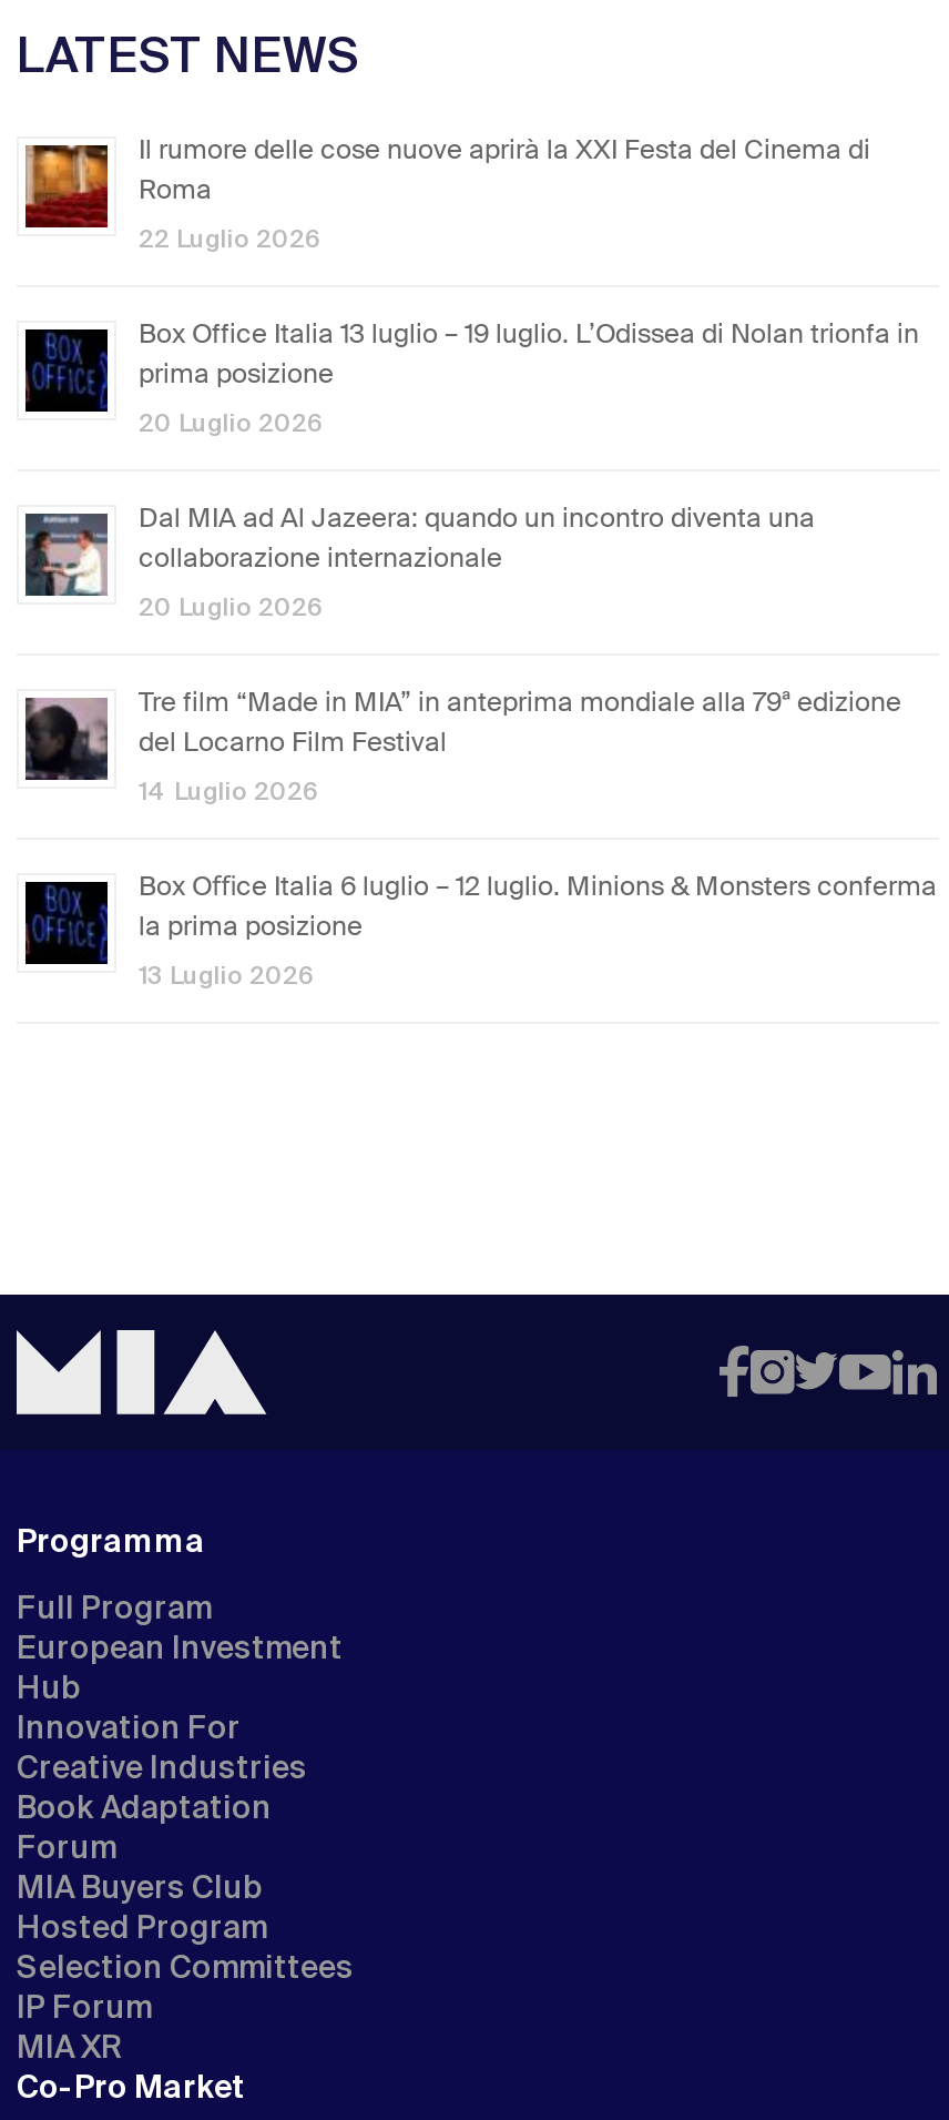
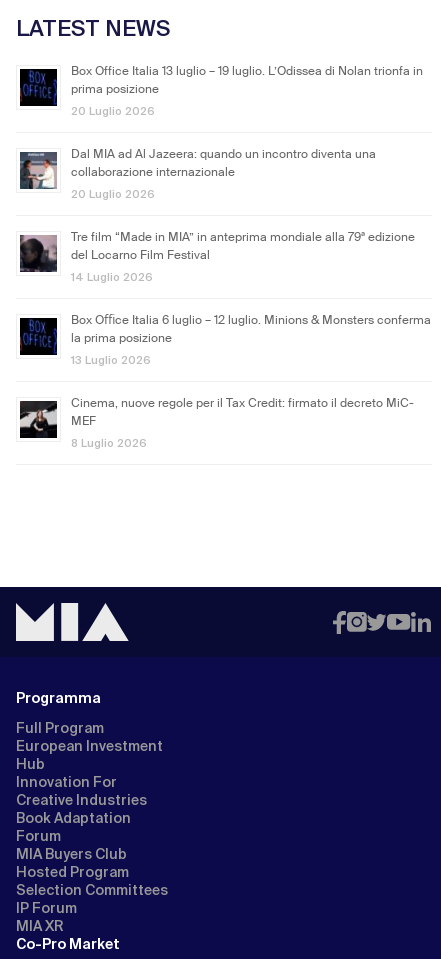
- [image]
- Il rumore delle cose nuove aprirà la XXI Festa del Cinema di
- Roma
- 22 Luglio 2026

moved up: [image] | Box Office Italia 13 luglio – 19 luglio. L’Odissea di Nolan trionfa in | prima posizione | ... | la prima posizione | 13 Luglio 2026

+ [image]
+ Cinema, nuove regole per il Tax Credit: firmato il decreto MiC-
+ MEF
+ 8 Luglio 2026
